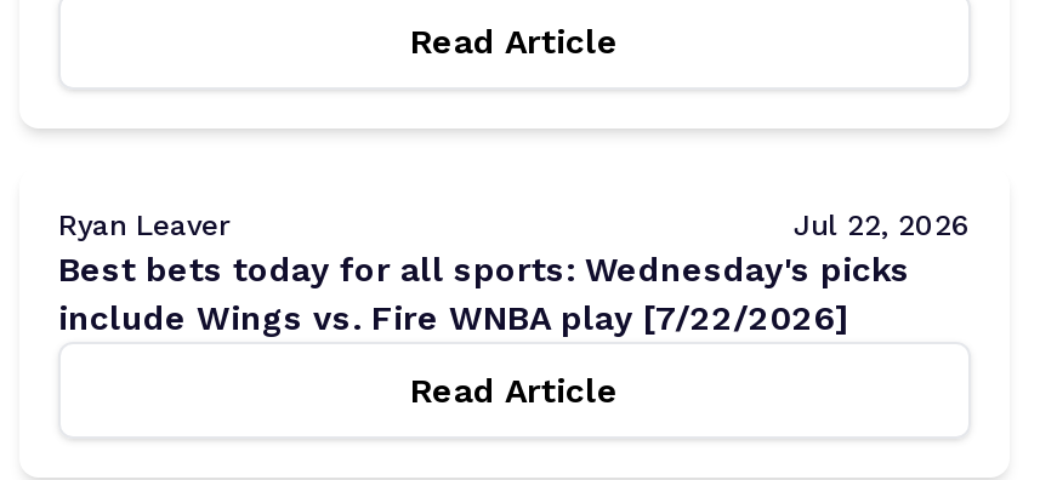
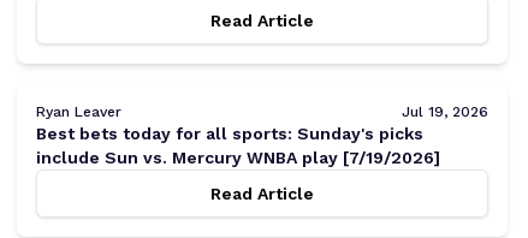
- Jul 22, 2026
+ Jul 19, 2026

- Best bets today for all sports: Wednesday's picks
+ Best bets today for all sports: Sunday's picks

- include Wings vs. Fire WNBA play [7/22/2026]
+ include Sun vs. Mercury WNBA play [7/19/2026]
